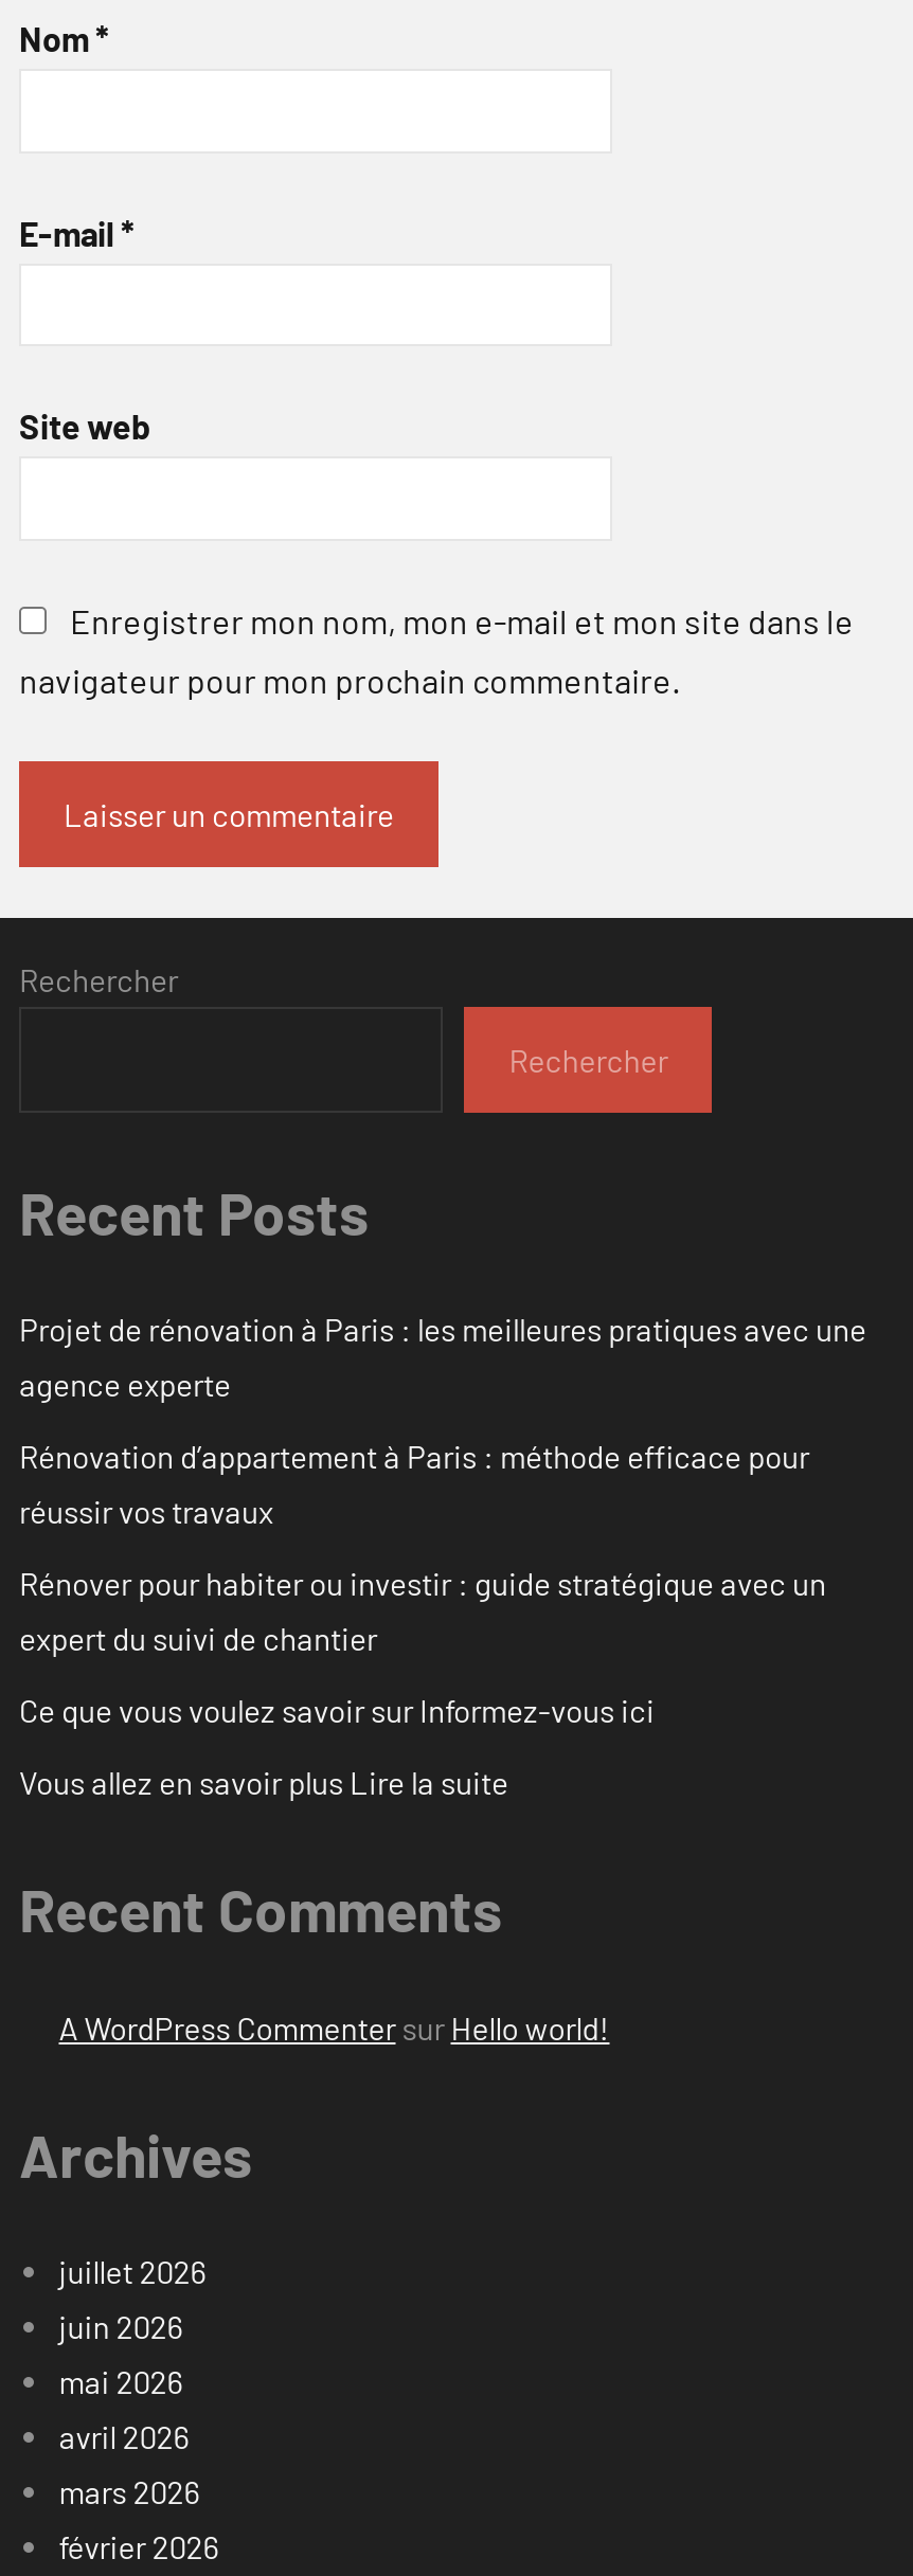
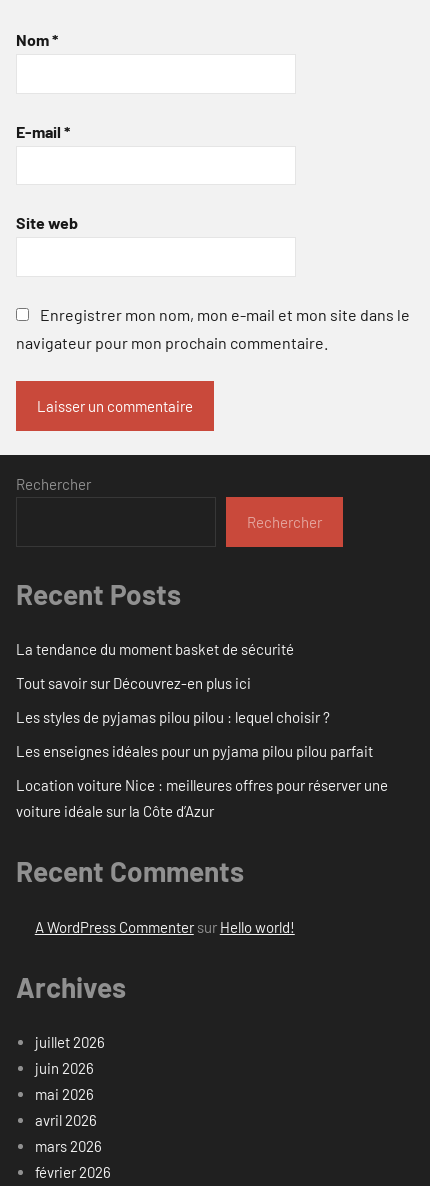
- Projet de rénovation à Paris : les meilleures pratiques avec une
- agence experte
+ La tendance du moment basket de sécurité

- Rénovation d’appartement à Paris : méthode efficace pour
- réussir vos travaux
+ Tout savoir sur Découvrez-en plus ici

- Rénover pour habiter ou investir : guide stratégique avec un
- expert du suivi de chantier
+ Les styles de pyjamas pilou pilou : lequel choisir ?

- Ce que vous voulez savoir sur Informez-vous ici
+ Les enseignes idéales pour un pyjama pilou pilou parfait

- Vous allez en savoir plus Lire la suite
+ Location voiture Nice : meilleures offres pour réserver une
+ voiture idéale sur la Côte d’Azur
